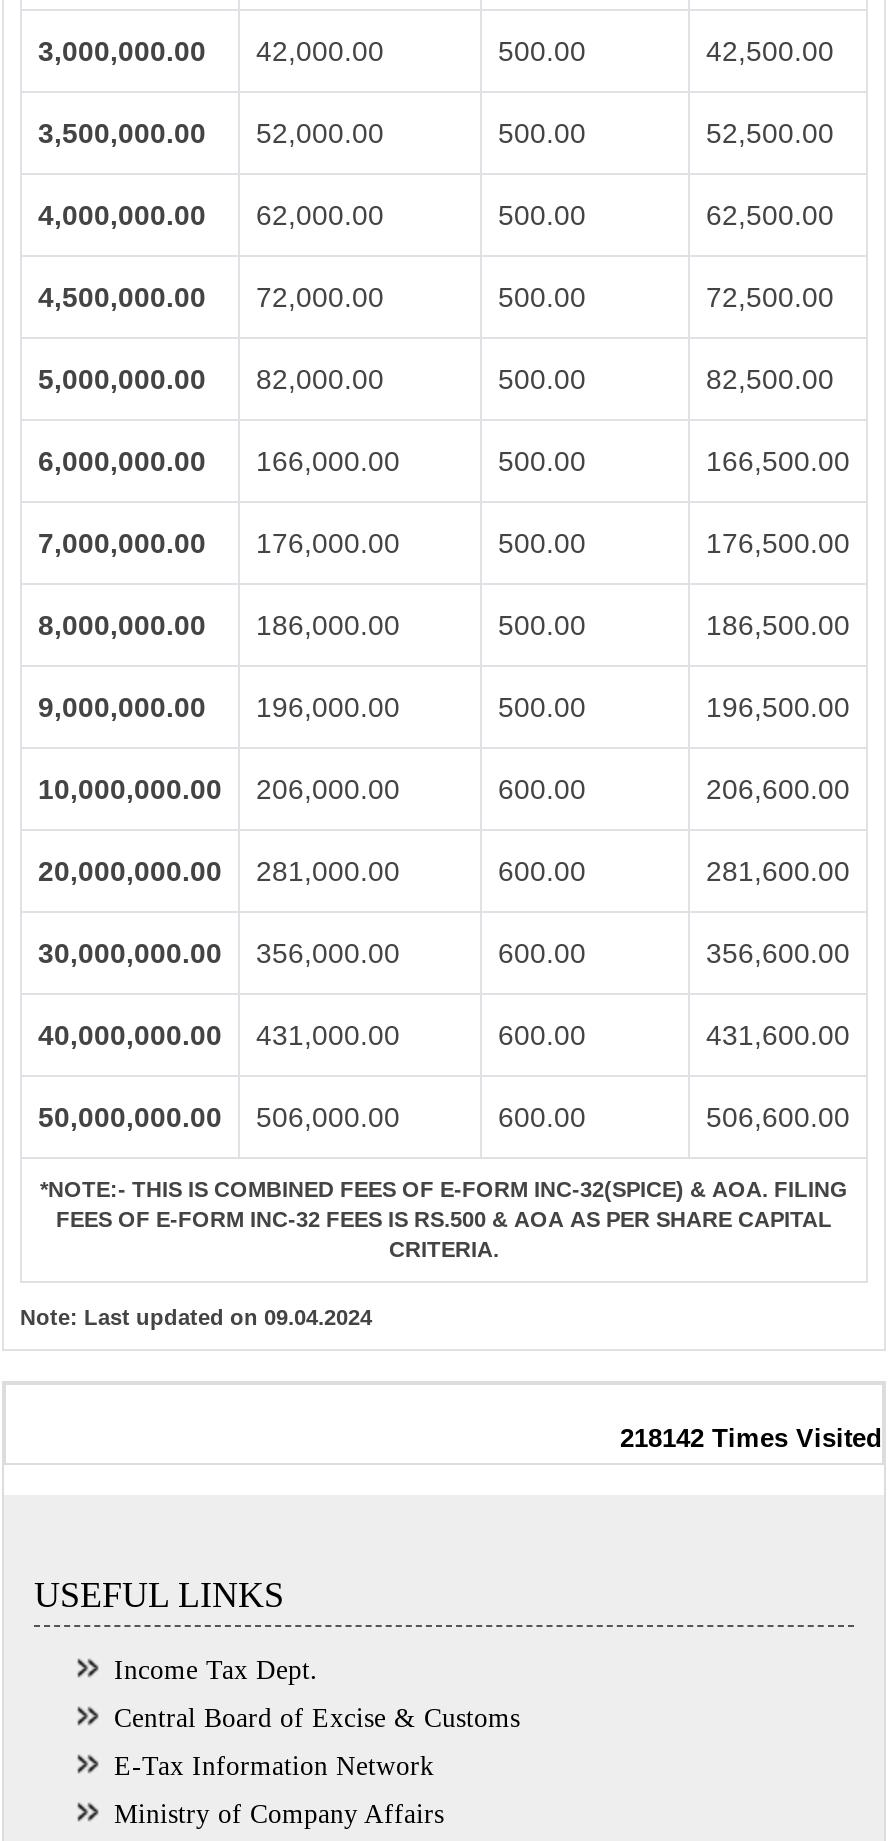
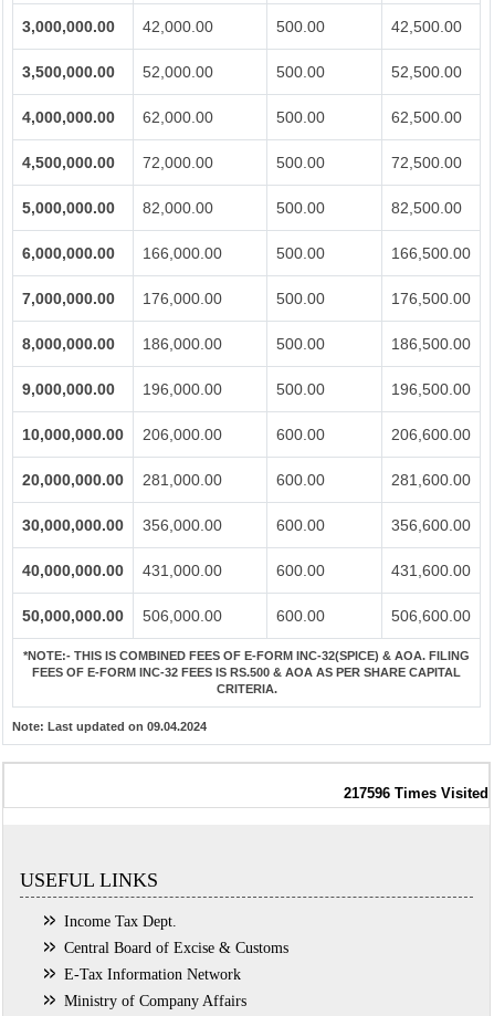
- 218142 Times Visited
+ 217596 Times Visited
